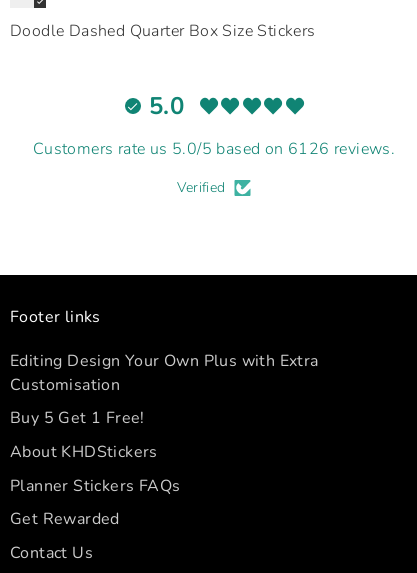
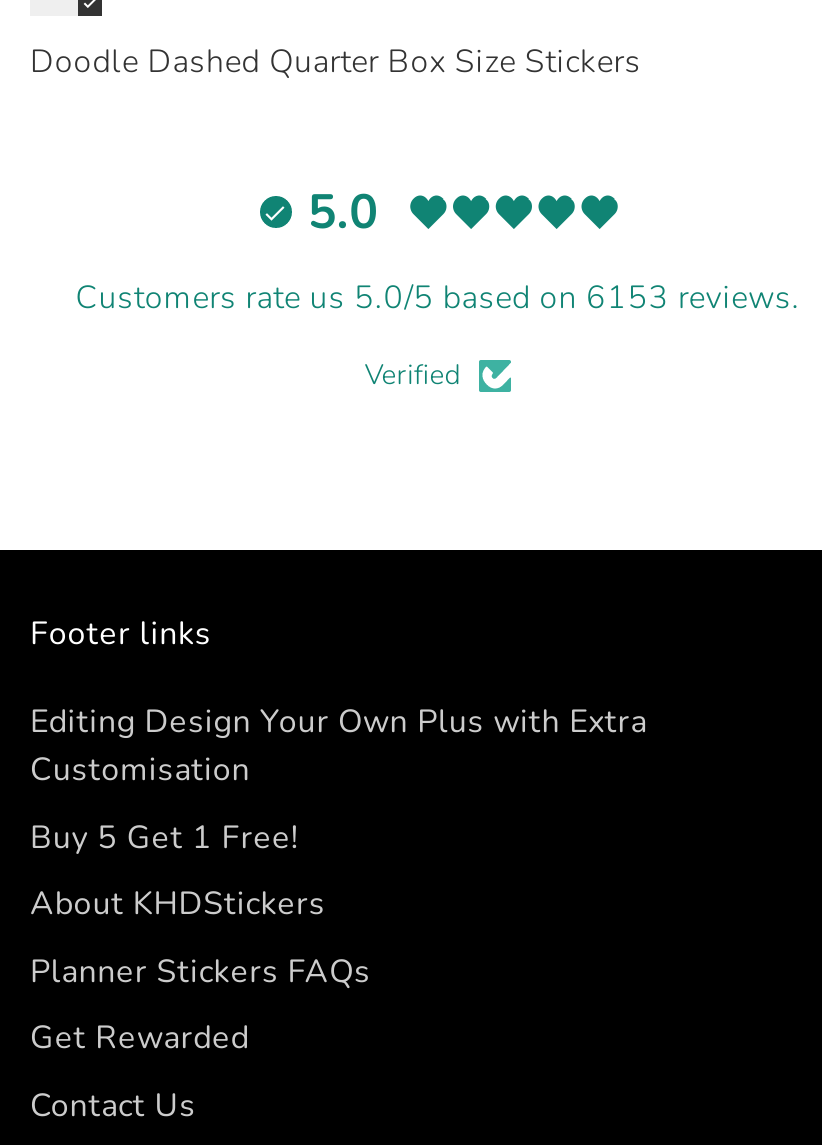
- Customers rate us 5.0/5 based on 6126 reviews.
+ Customers rate us 5.0/5 based on 6153 reviews.
